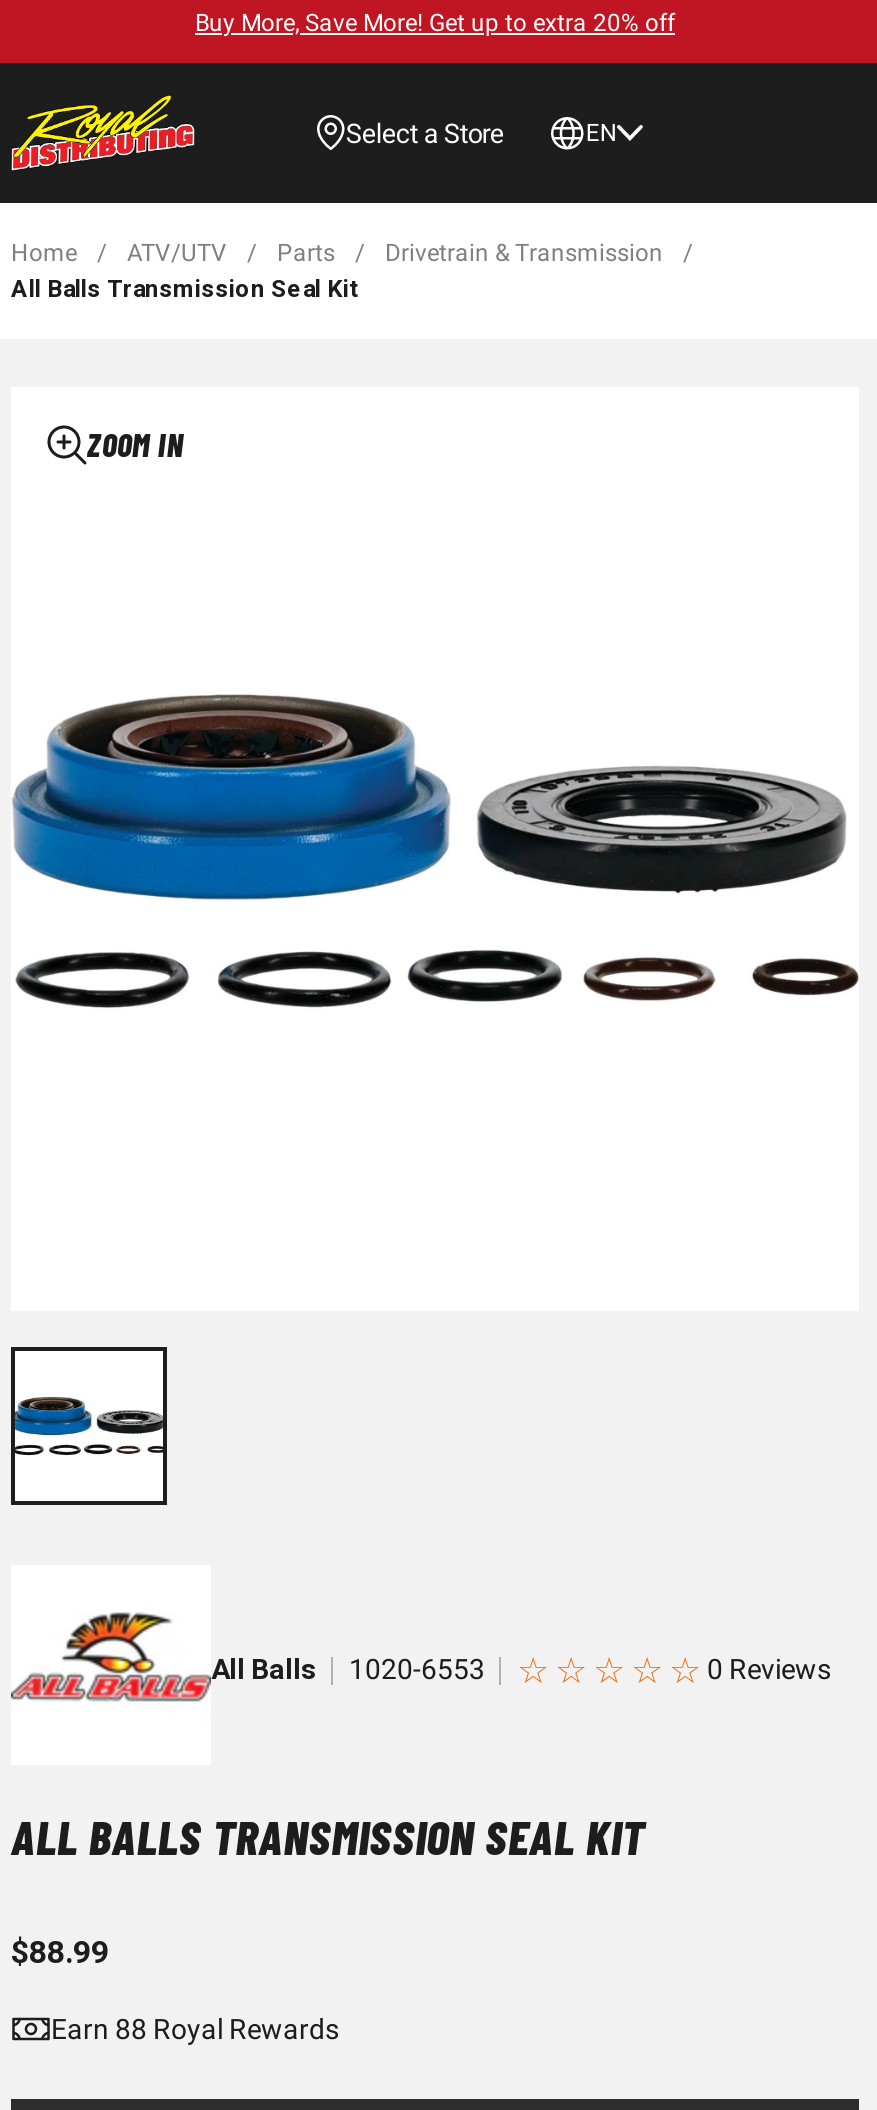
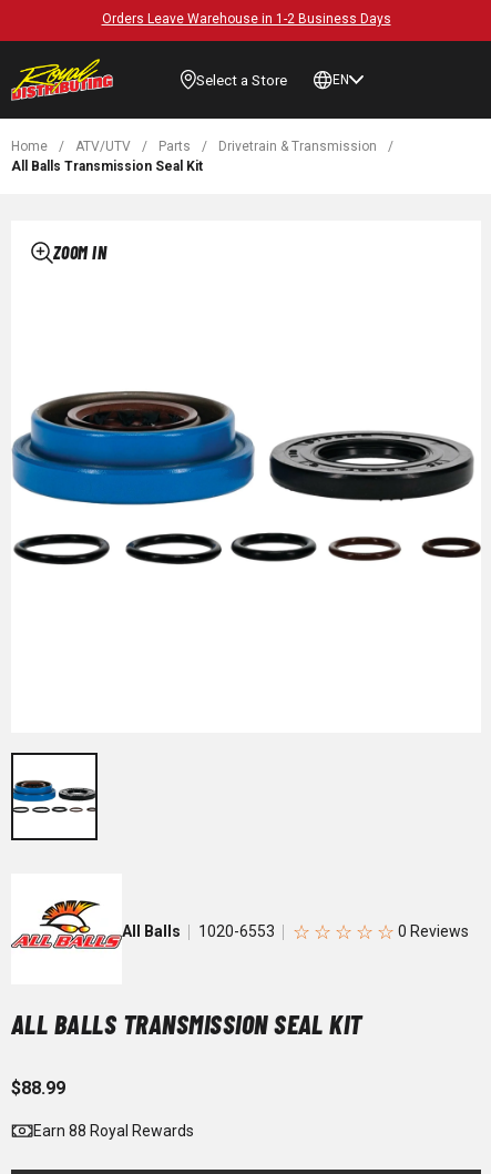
- Buy More, Save More! Get up to extra 20% off
+ Orders Leave Warehouse in 1-2 Business Days
